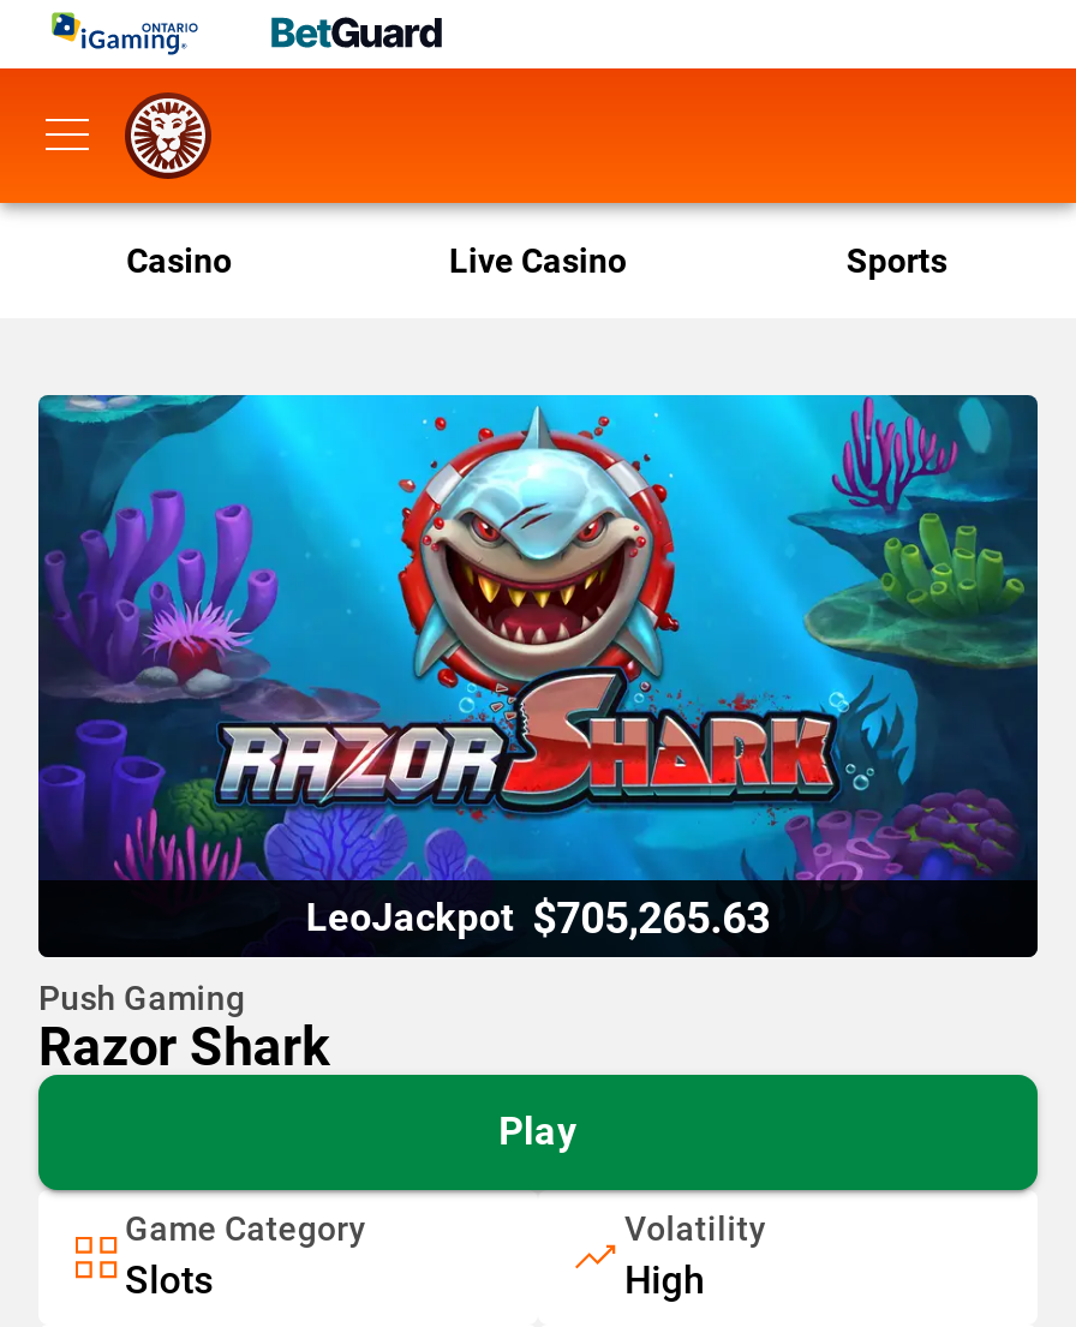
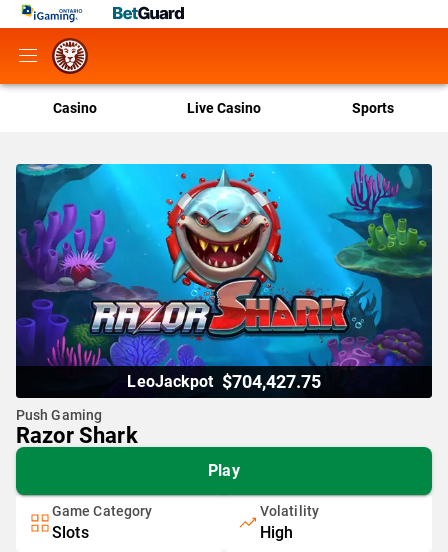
- LeoJackpot $705,265.63
+ LeoJackpot $704,427.75
